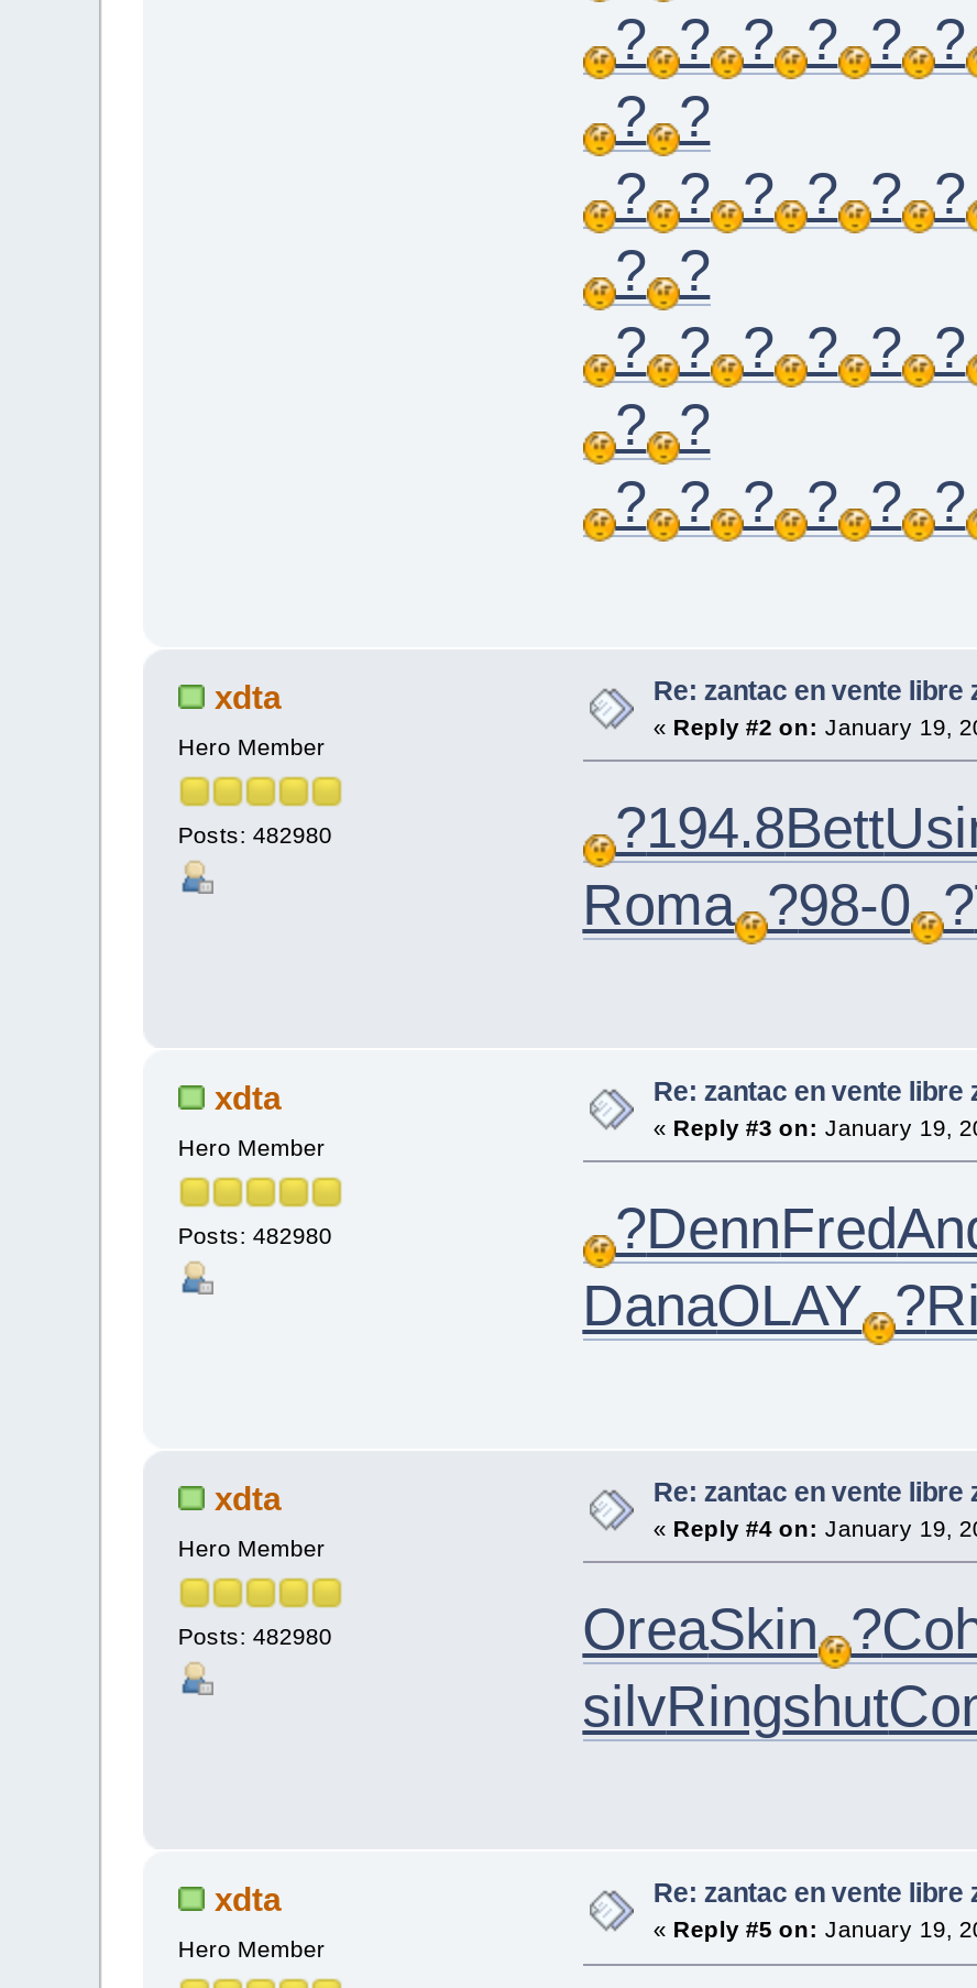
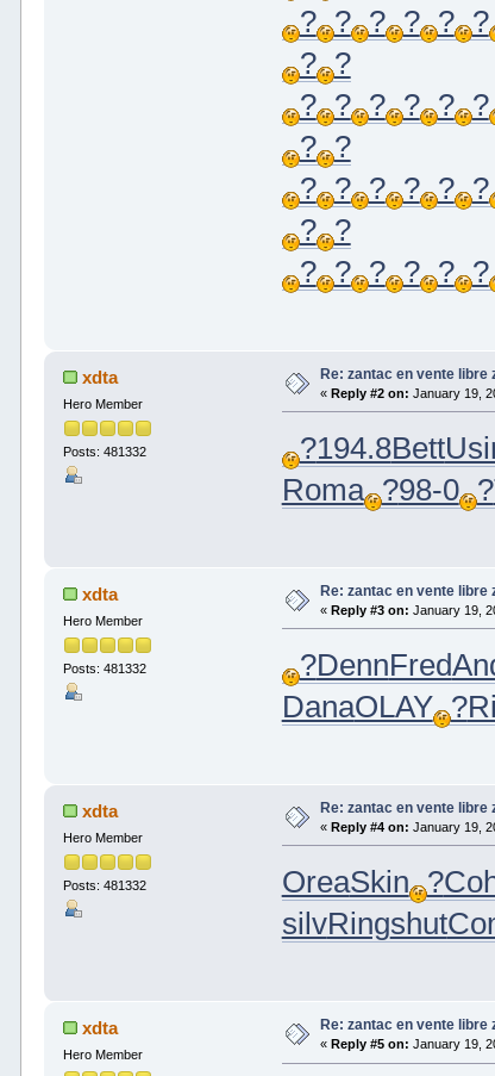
- Posts: 482980
+ Posts: 481332

- Posts: 482980
+ Posts: 481332

- Posts: 482980
+ Posts: 481332
